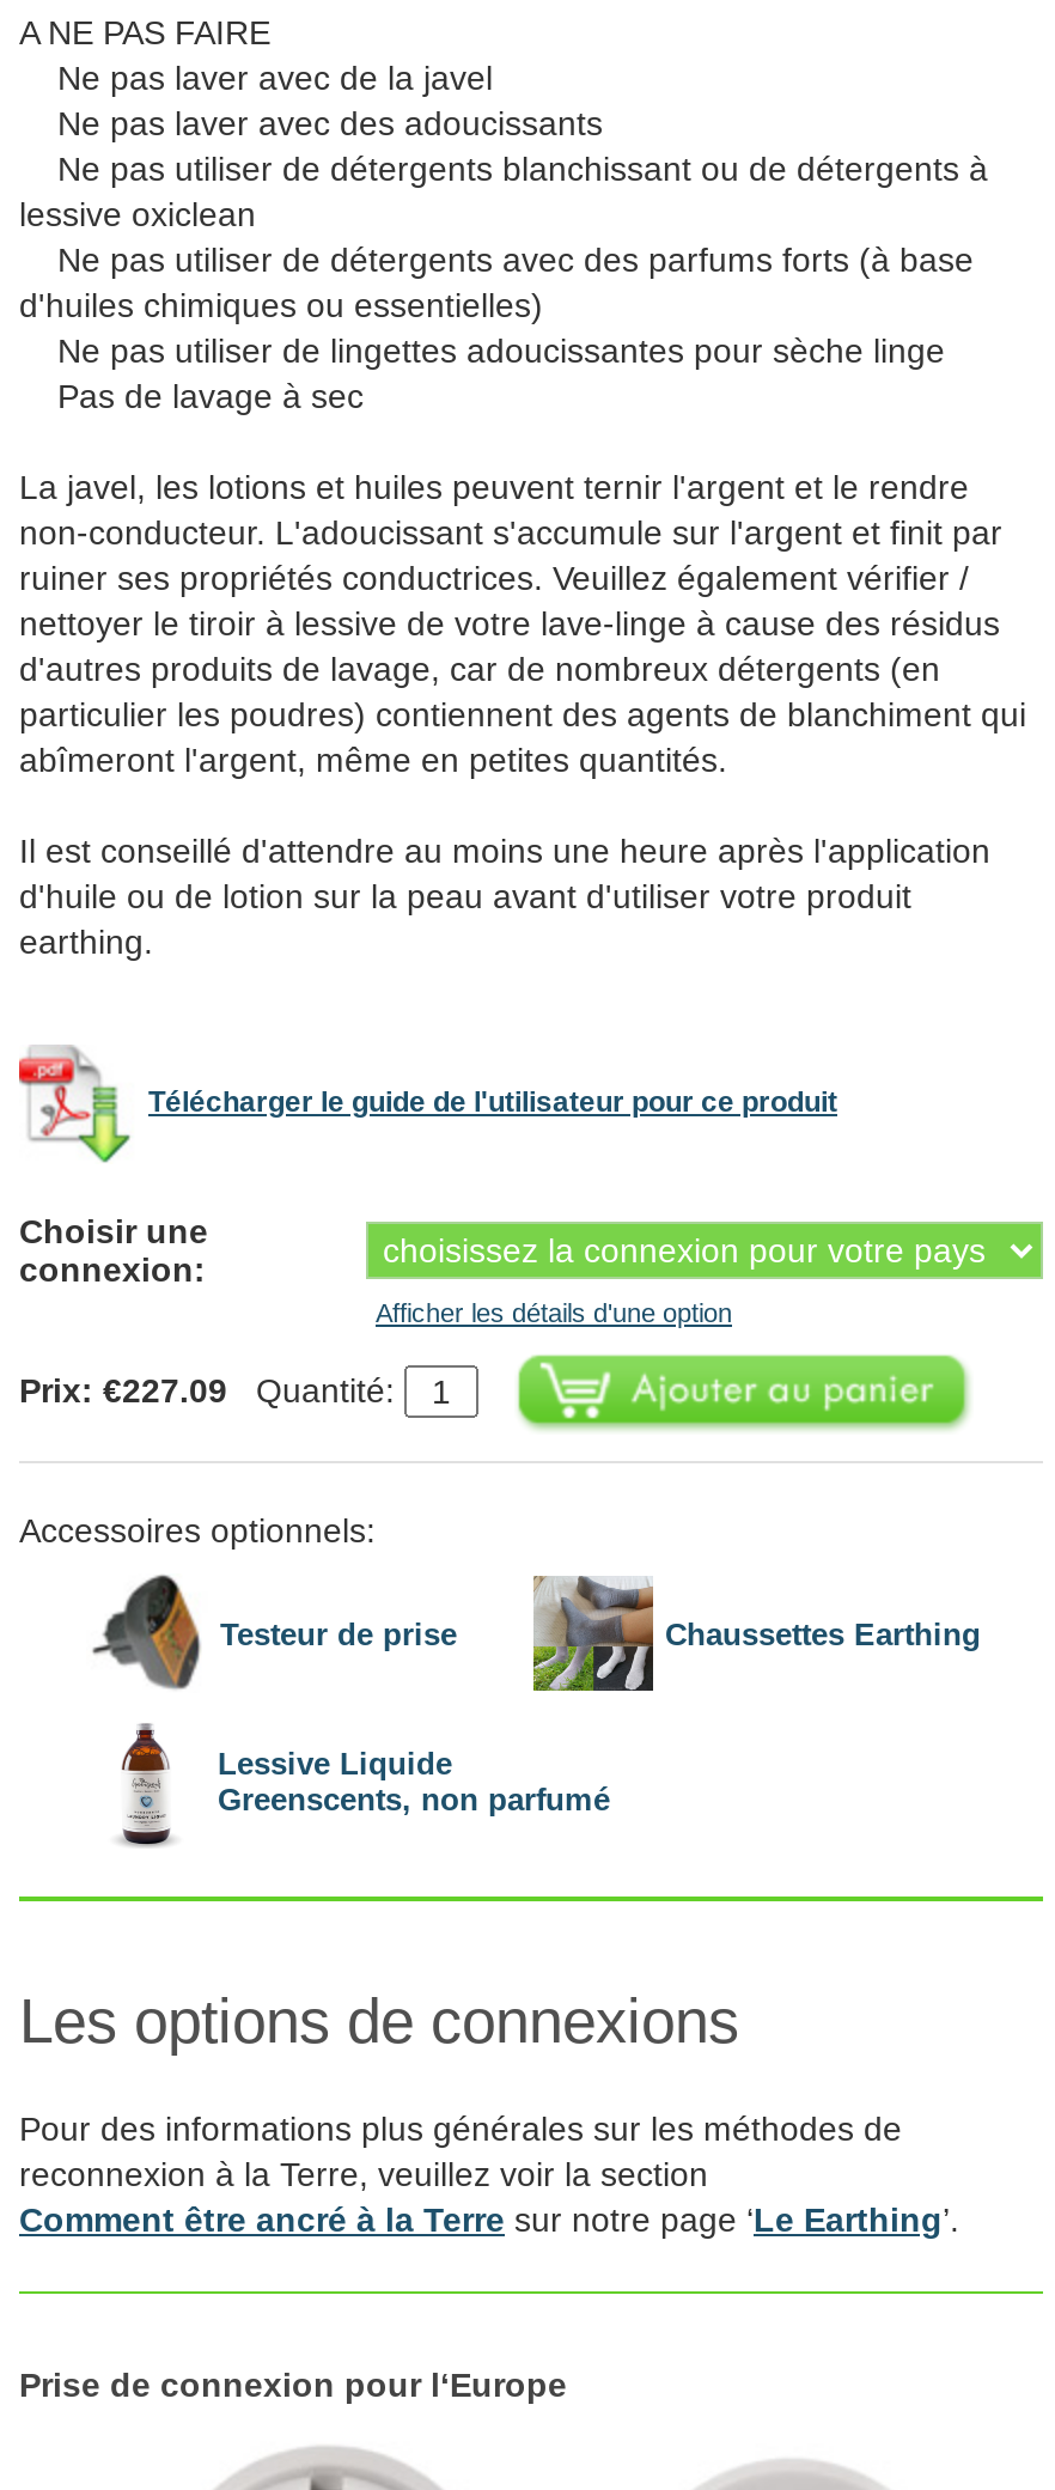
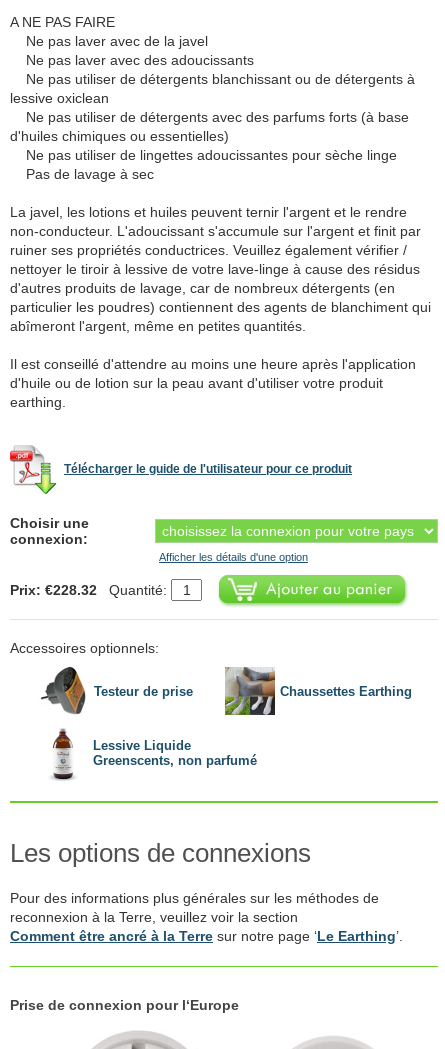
- Prix: €227.09 Quantité:
+ Prix: €228.32 Quantité:
